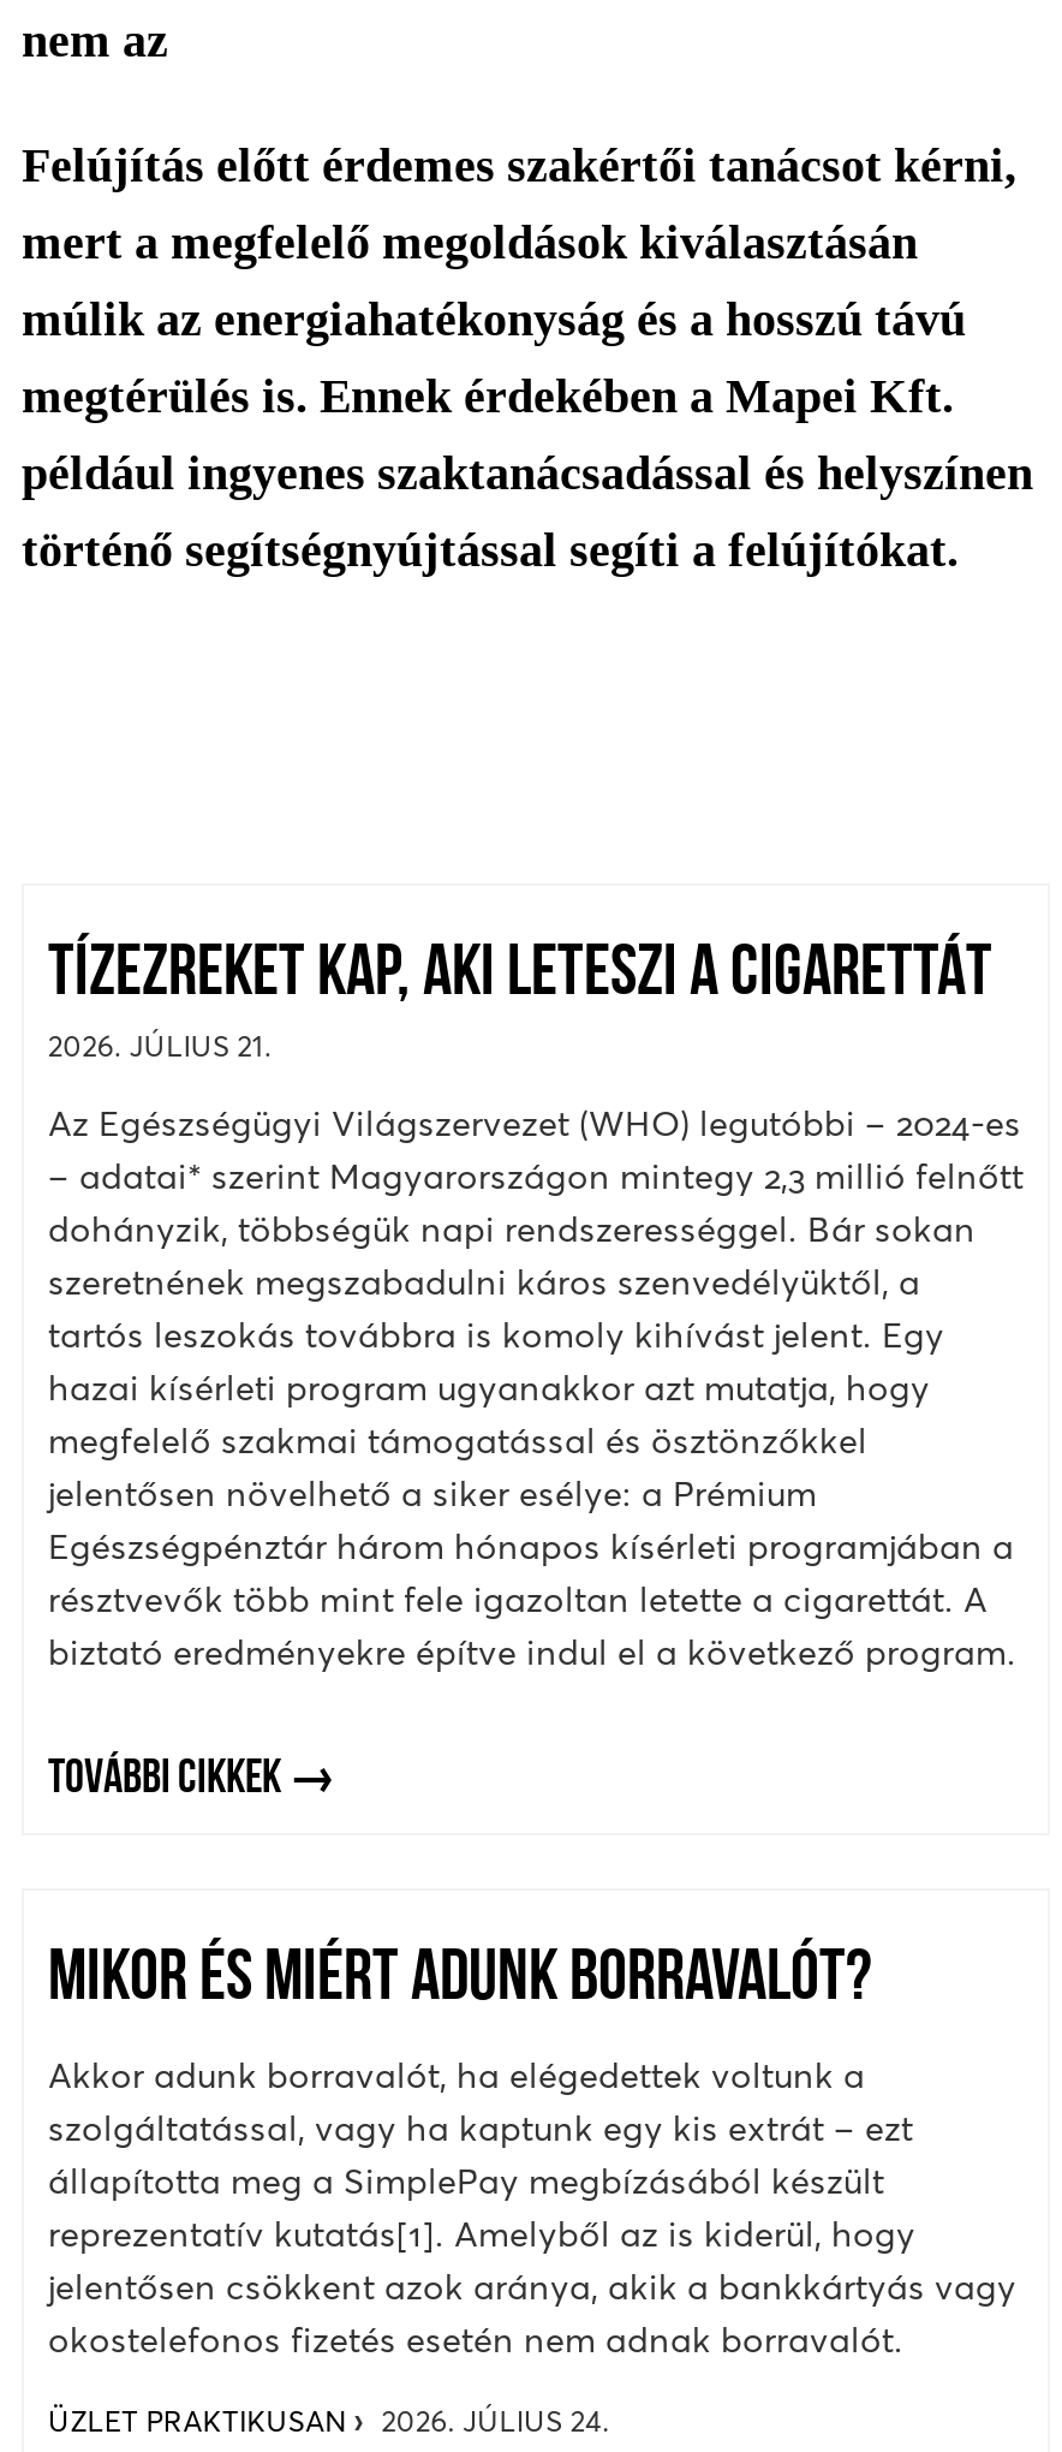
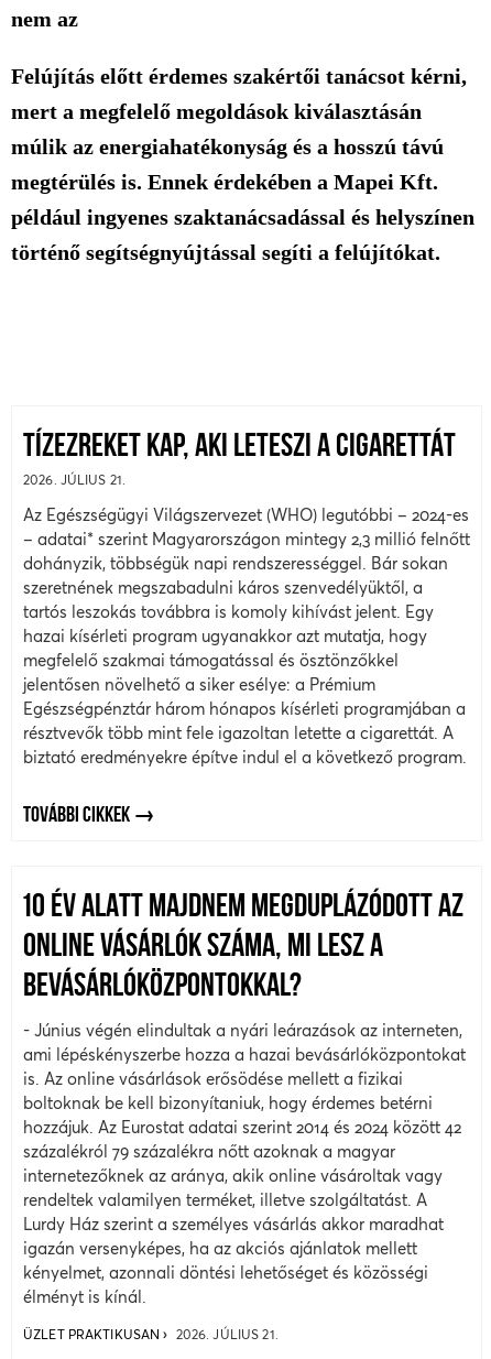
- MIKOR ÉS MIÉRT ADUNK BORRAVALÓT?
+ 10 ÉV ALATT MAJDNEM MEGDUPLÁZÓDOTT AZ
+ ONLINE VÁSÁRLÓK SZÁMA, MI LESZ A
+ BEVÁSÁRLÓKÖZPONTOKKAL?

- Akkor adunk borravalót, ha elégedettek voltunk a
- szolgáltatással, vagy ha kaptunk egy kis extrát – ezt
- állapította meg a SimplePay megbízásából készült
- reprezentatív kutatás[1]. Amelyből az is kiderül, hogy
- jelentősen csökkent azok aránya, akik a bankkártyás vagy
- okostelefonos fizetés esetén nem adnak borravalót.
+ - Június végén elindultak a nyári leárazások az interneten,
+ ami lépéskényszerbe hozza a hazai bevásárlóközpontokat
+ is. Az online vásárlások erősödése mellett a fizikai
+ boltoknak be kell bizonyítaniuk, hogy érdemes betérni
+ hozzájuk. Az Eurostat adatai szerint 2014 és 2024 között 42
+ százalékról 79 százalékra nőtt azoknak a magyar
+ internetezőknek az aránya, akik online vásároltak vagy
+ rendeltek valamilyen terméket, illetve szolgáltatást. A
+ Lurdy Ház szerint a személyes vásárlás akkor maradhat
+ igazán versenyképes, ha az akciós ajánlatok mellett
+ kényelmet, azonnali döntési lehetőséget és közösségi
+ élményt is kínál.

- ÜZLET PRAKTIKUSAN 2026. JÚLIUS 24.
+ ÜZLET PRAKTIKUSAN 2026. JÚLIUS 21.
